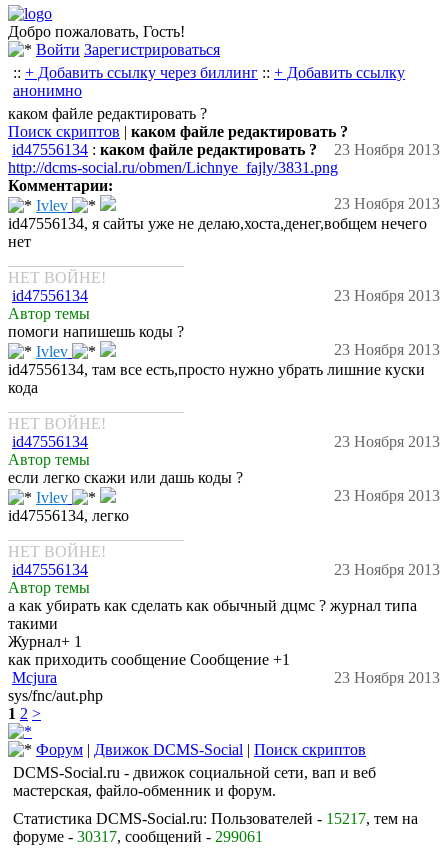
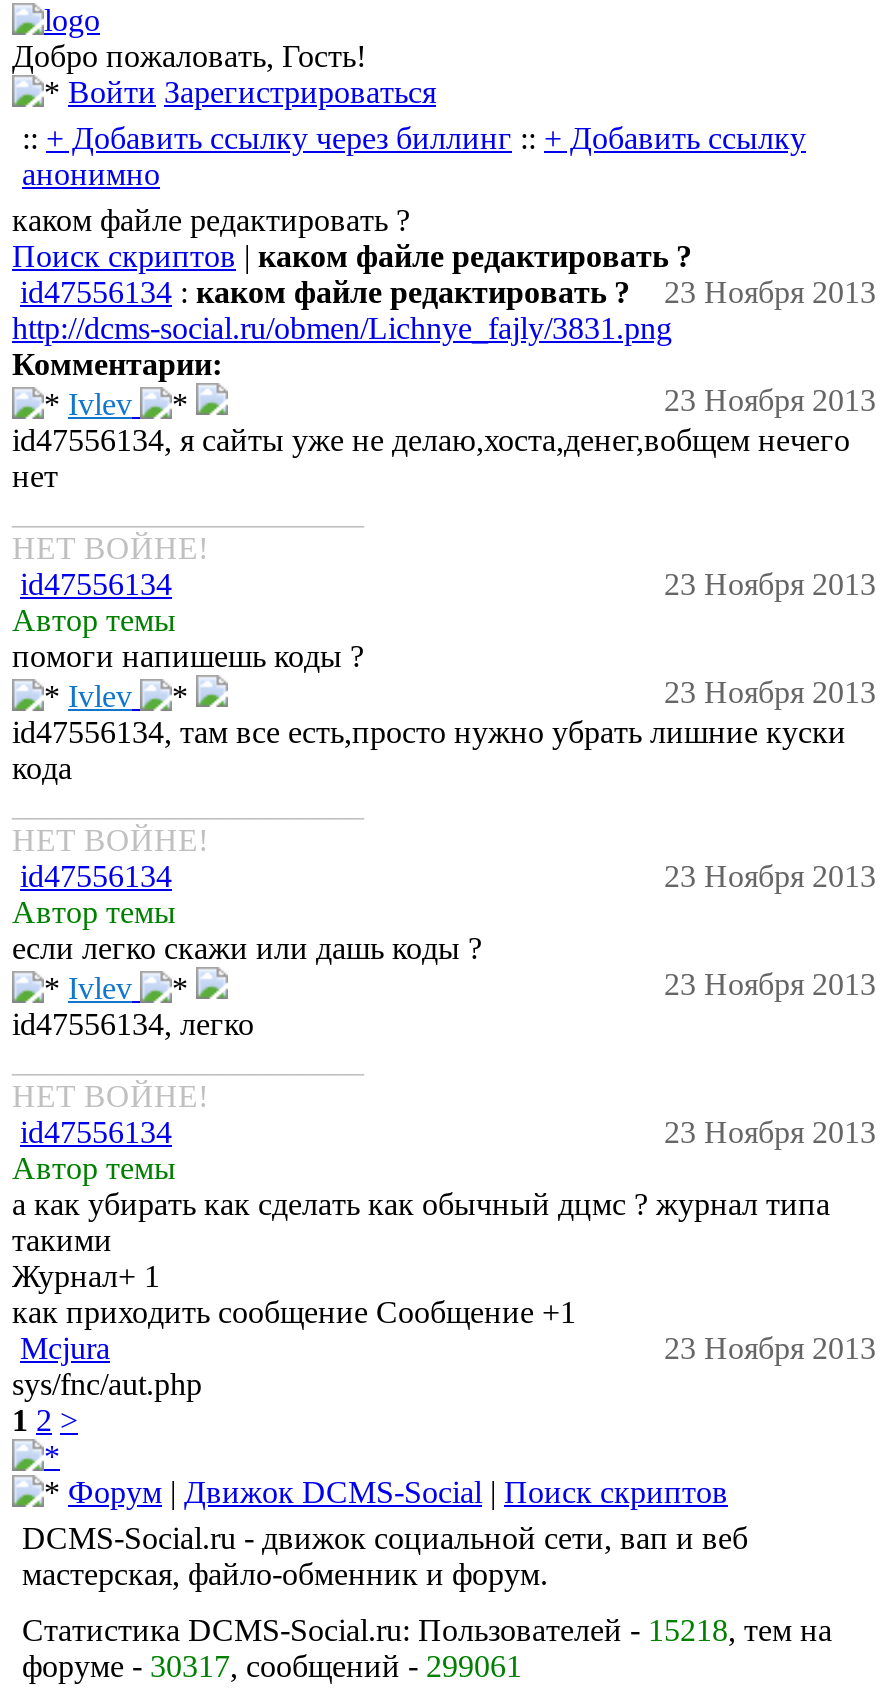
- Статистика DCMS-Social.ru: Пользователей - 15217, тем на
+ Статистика DCMS-Social.ru: Пользователей - 15218, тем на
